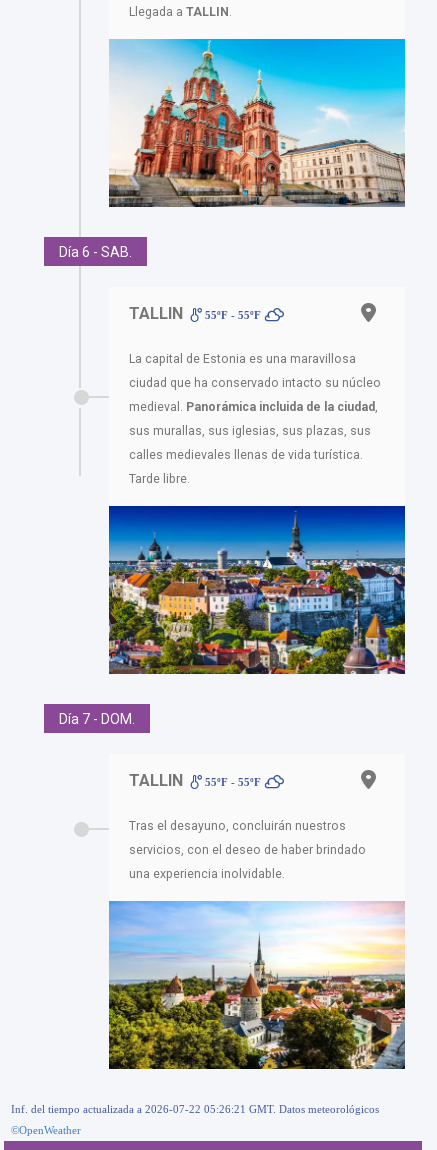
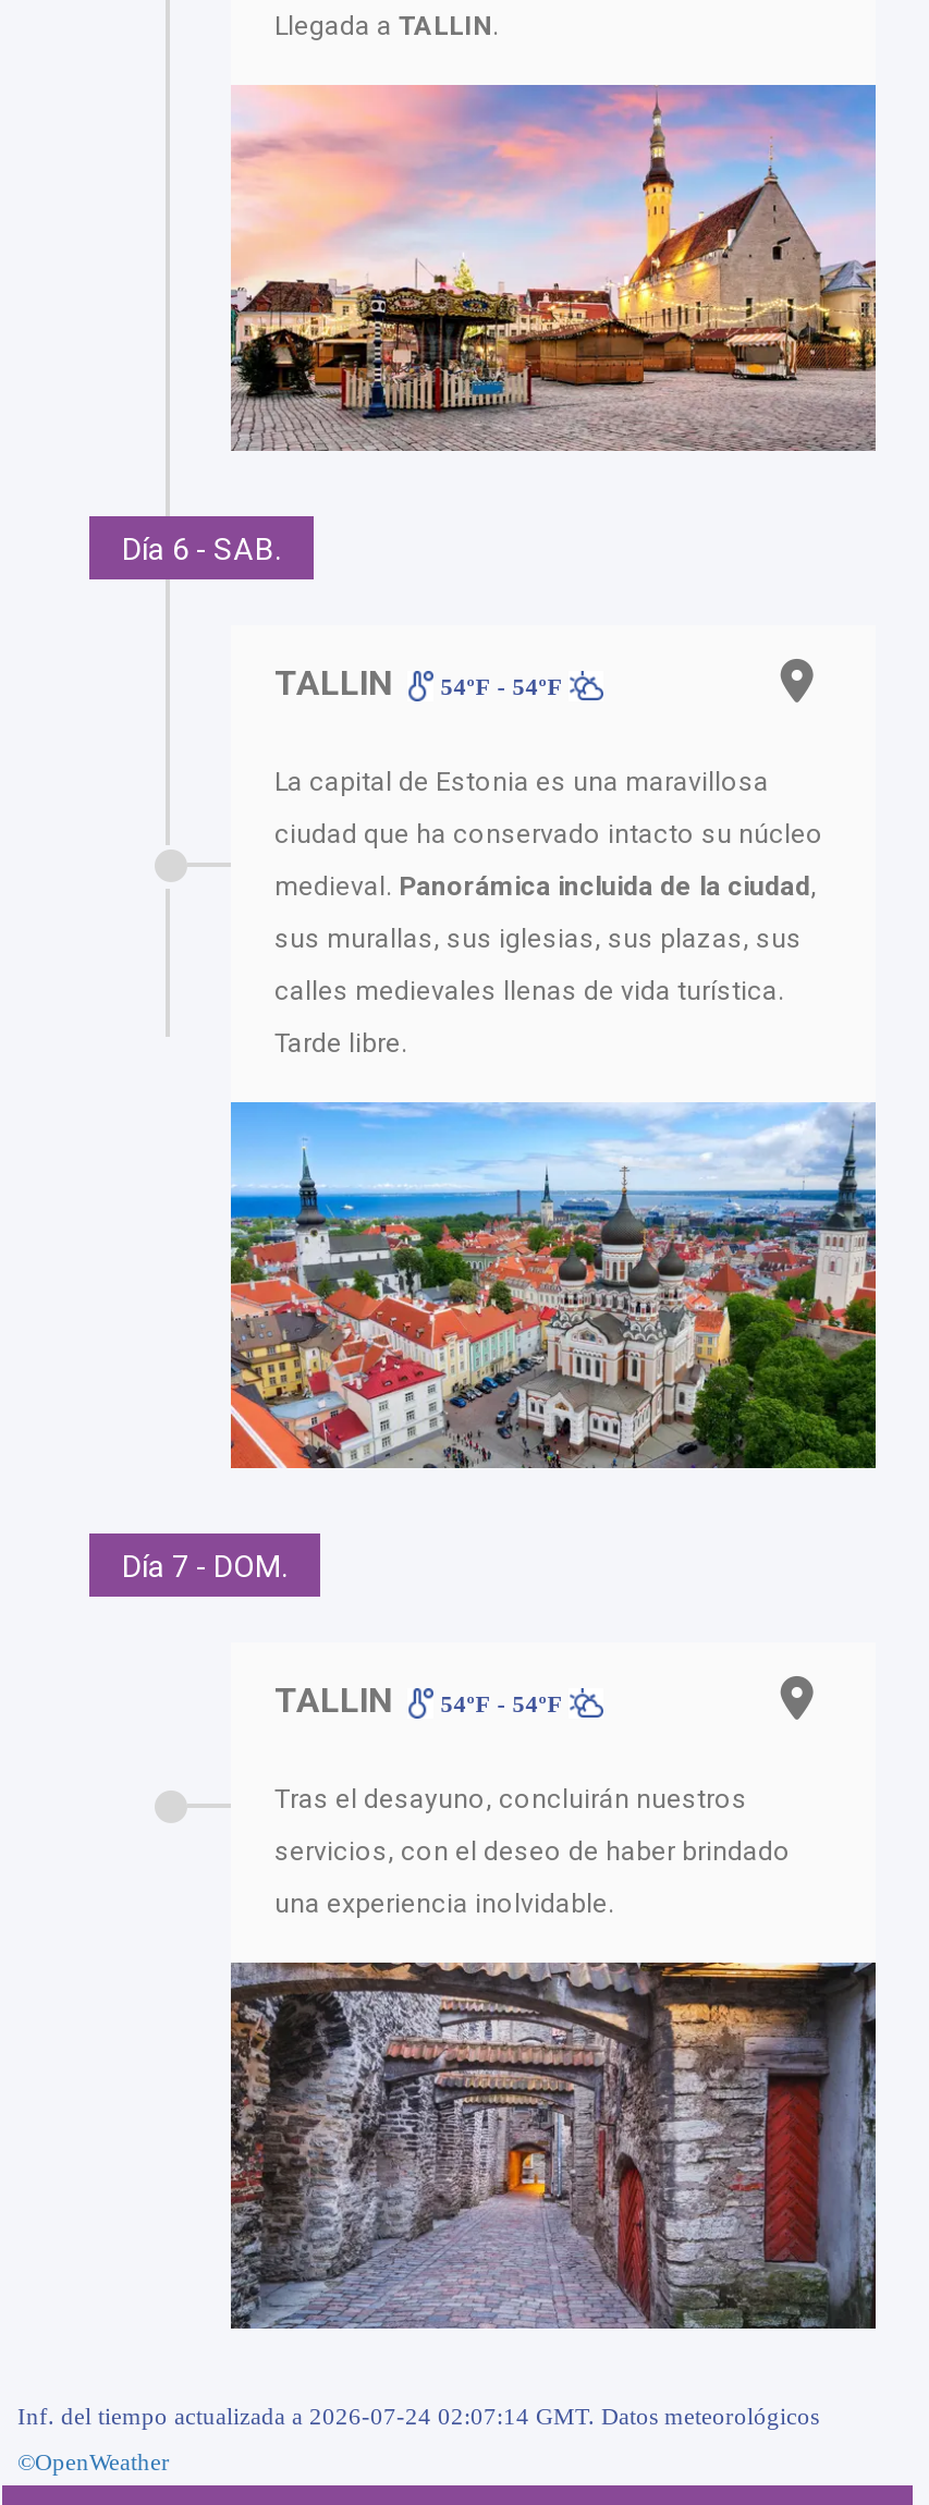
- [image]
+ [image]

- TALLIN 55ºF - 55ºF
+ TALLIN 54ºF - 54ºF

- [image]
+ [image]

- TALLIN 55ºF - 55ºF
+ TALLIN 54ºF - 54ºF

- [image]
- Inf. del tiempo actualizada a 2026-07-22 05:26:21 GMT. Datos meteorológicos
+ [image]
+ Inf. del tiempo actualizada a 2026-07-24 02:07:14 GMT. Datos meteorológicos
